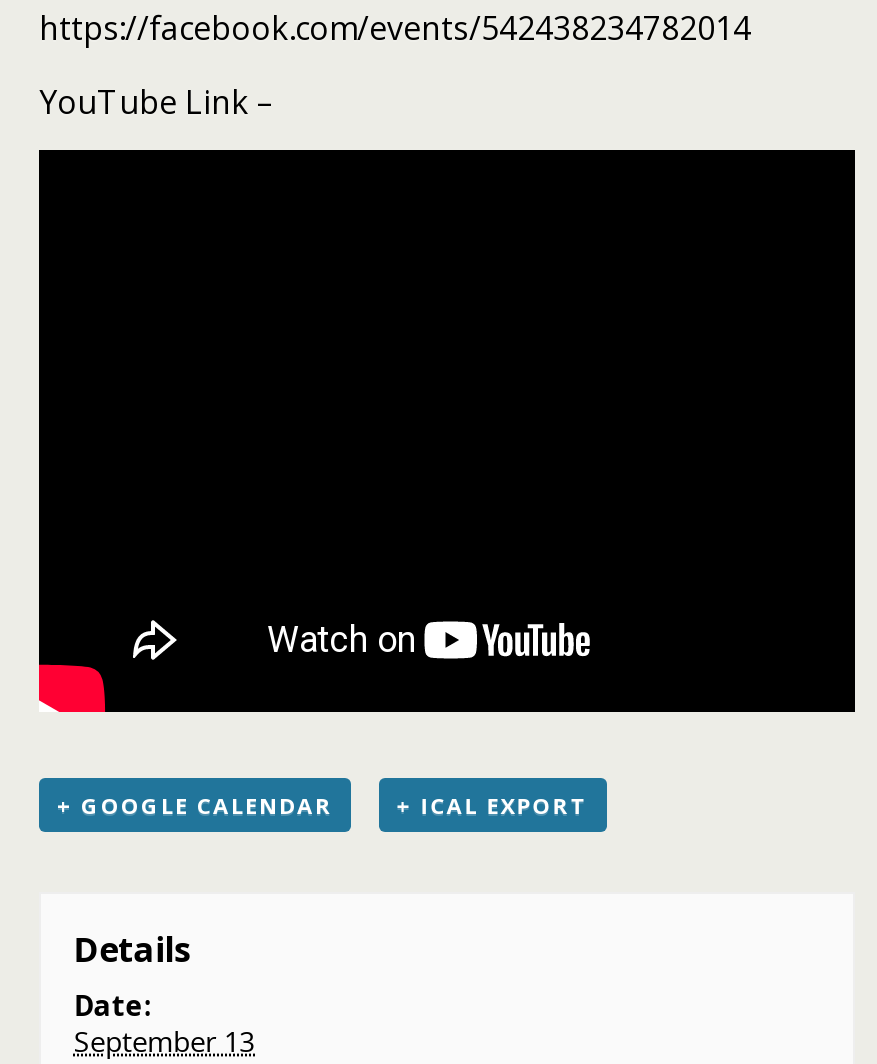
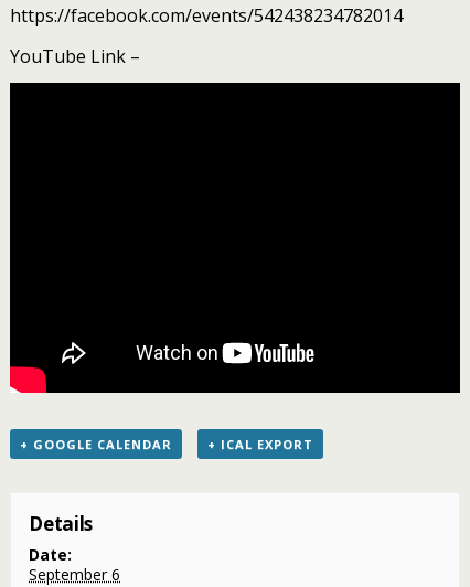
- September 13
+ September 6
